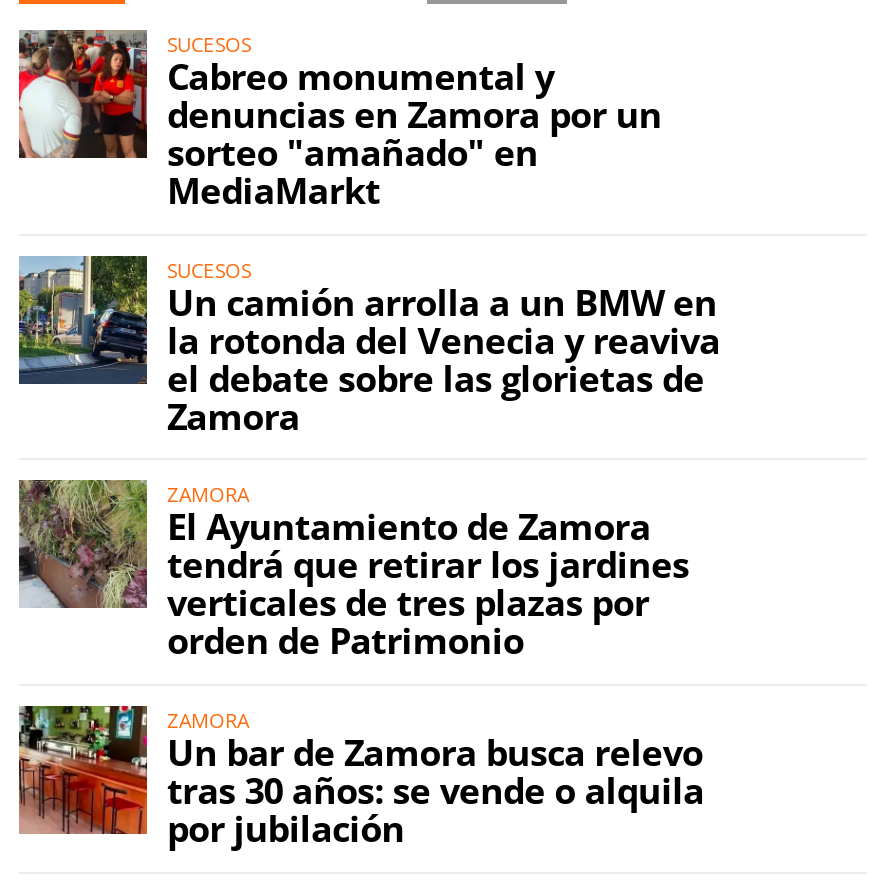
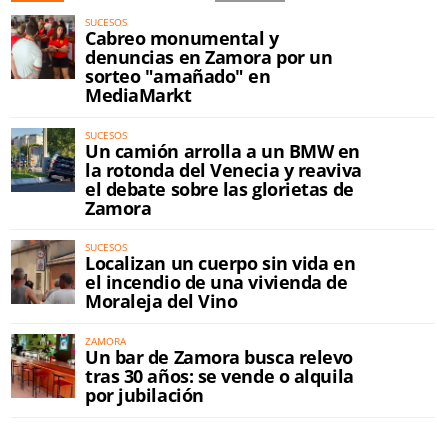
- [image]
- ZAMORA
- El Ayuntamiento de Zamora
- tendrá que retirar los jardines
- verticales de tres plazas por
- orden de Patrimonio
+ [image]
+ SUCESOS
+ Localizan un cuerpo sin vida en
+ el incendio de una vivienda de
+ Moraleja del Vino
